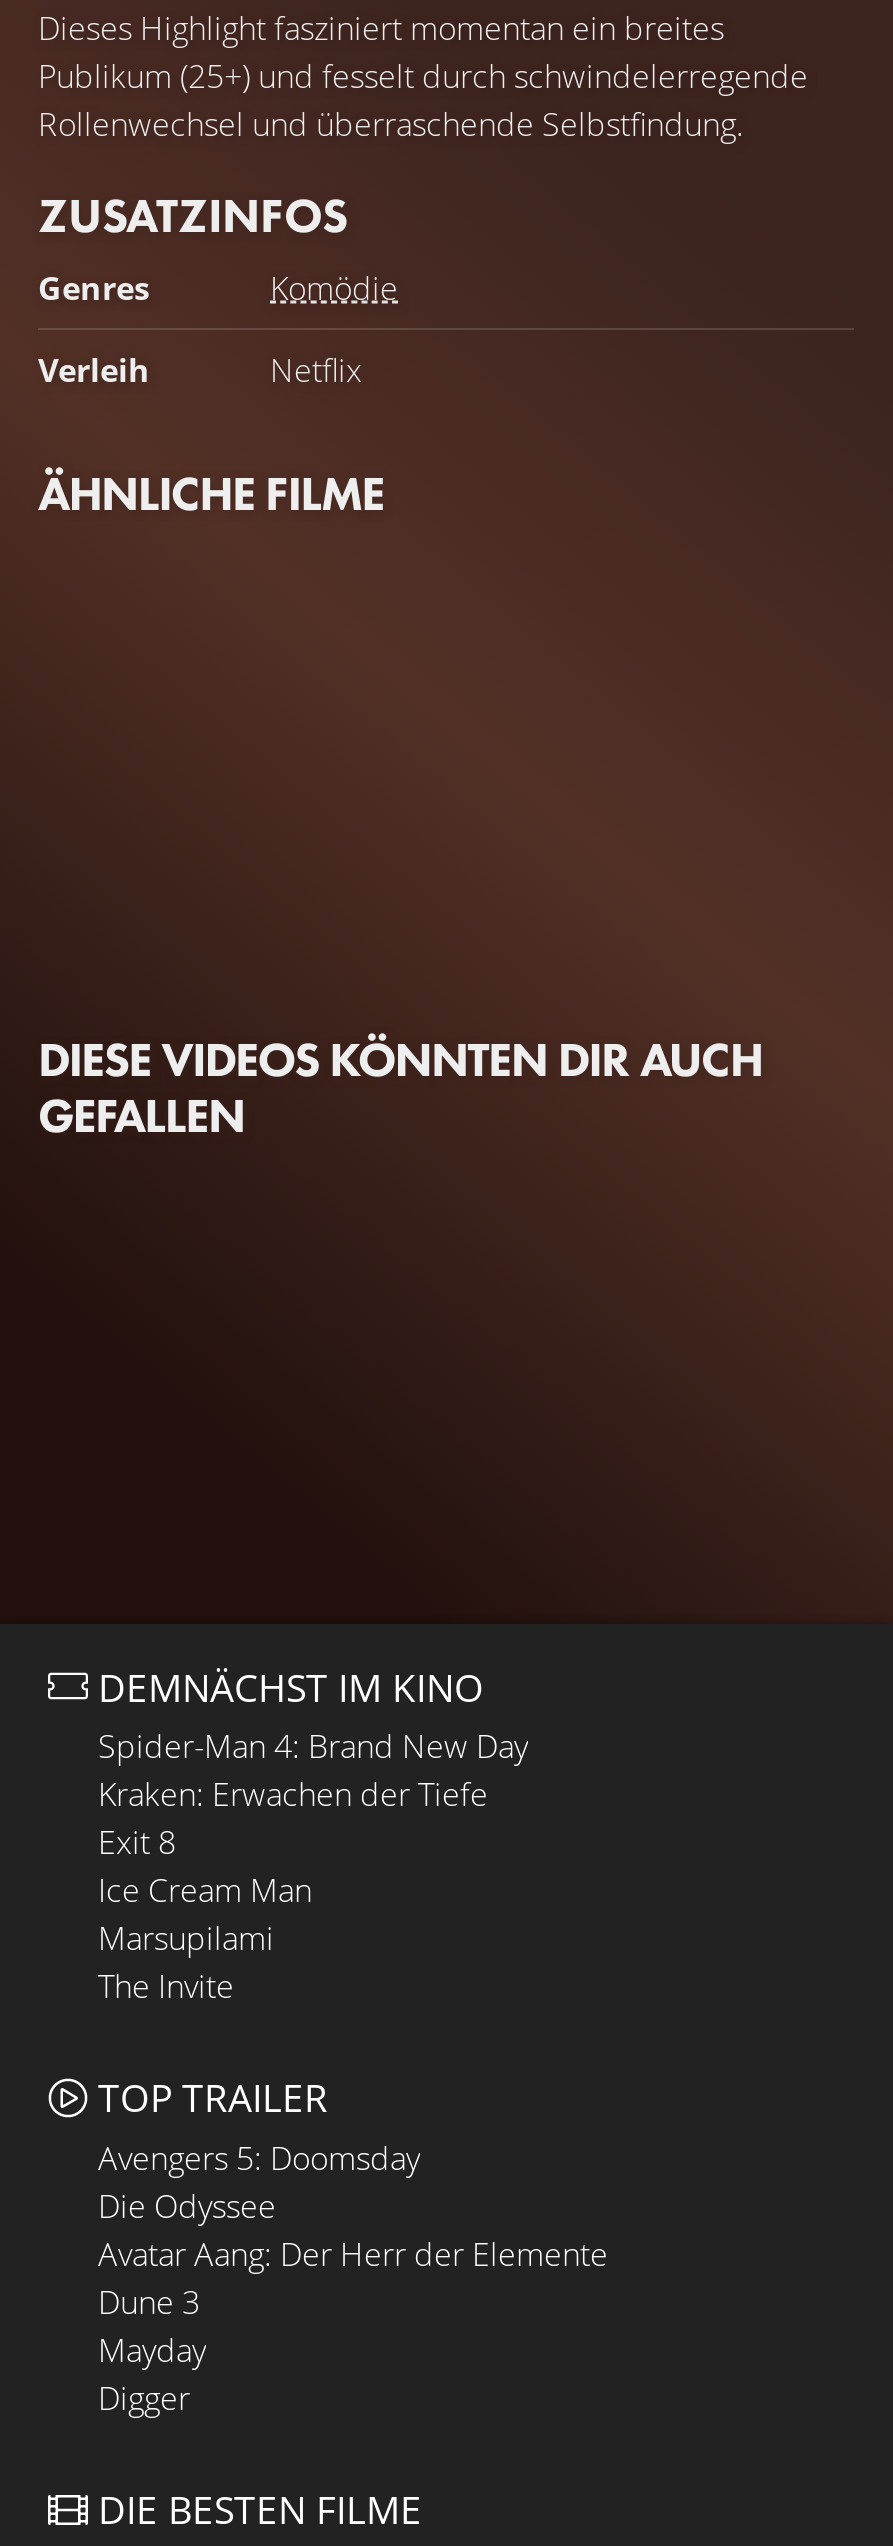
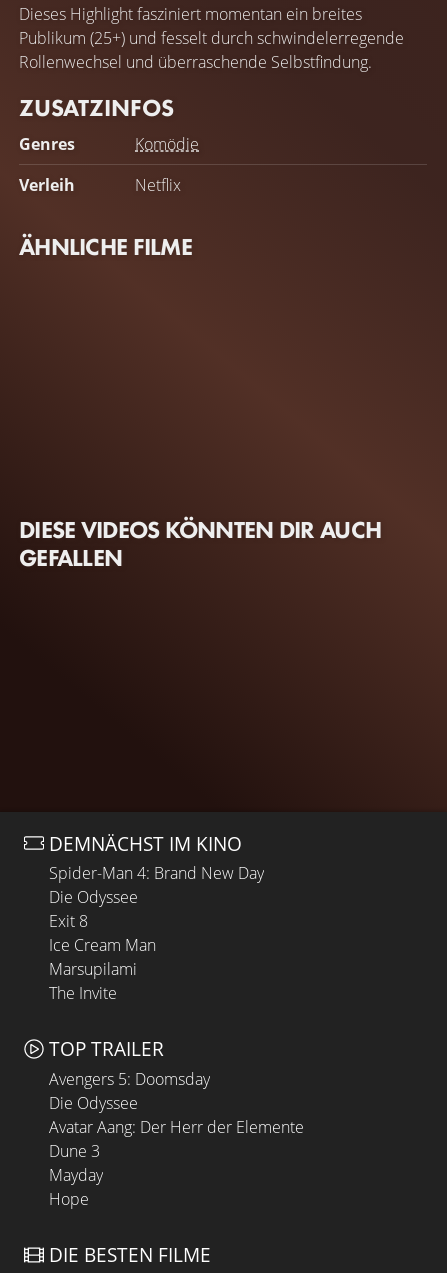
- Kraken: Erwachen der Tiefe
+ Die Odyssee

- Digger
+ Hope
